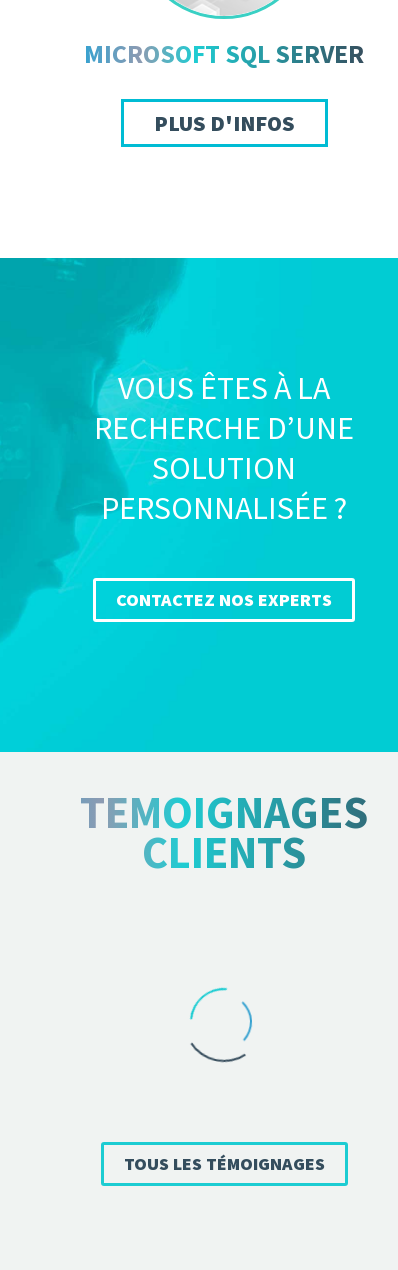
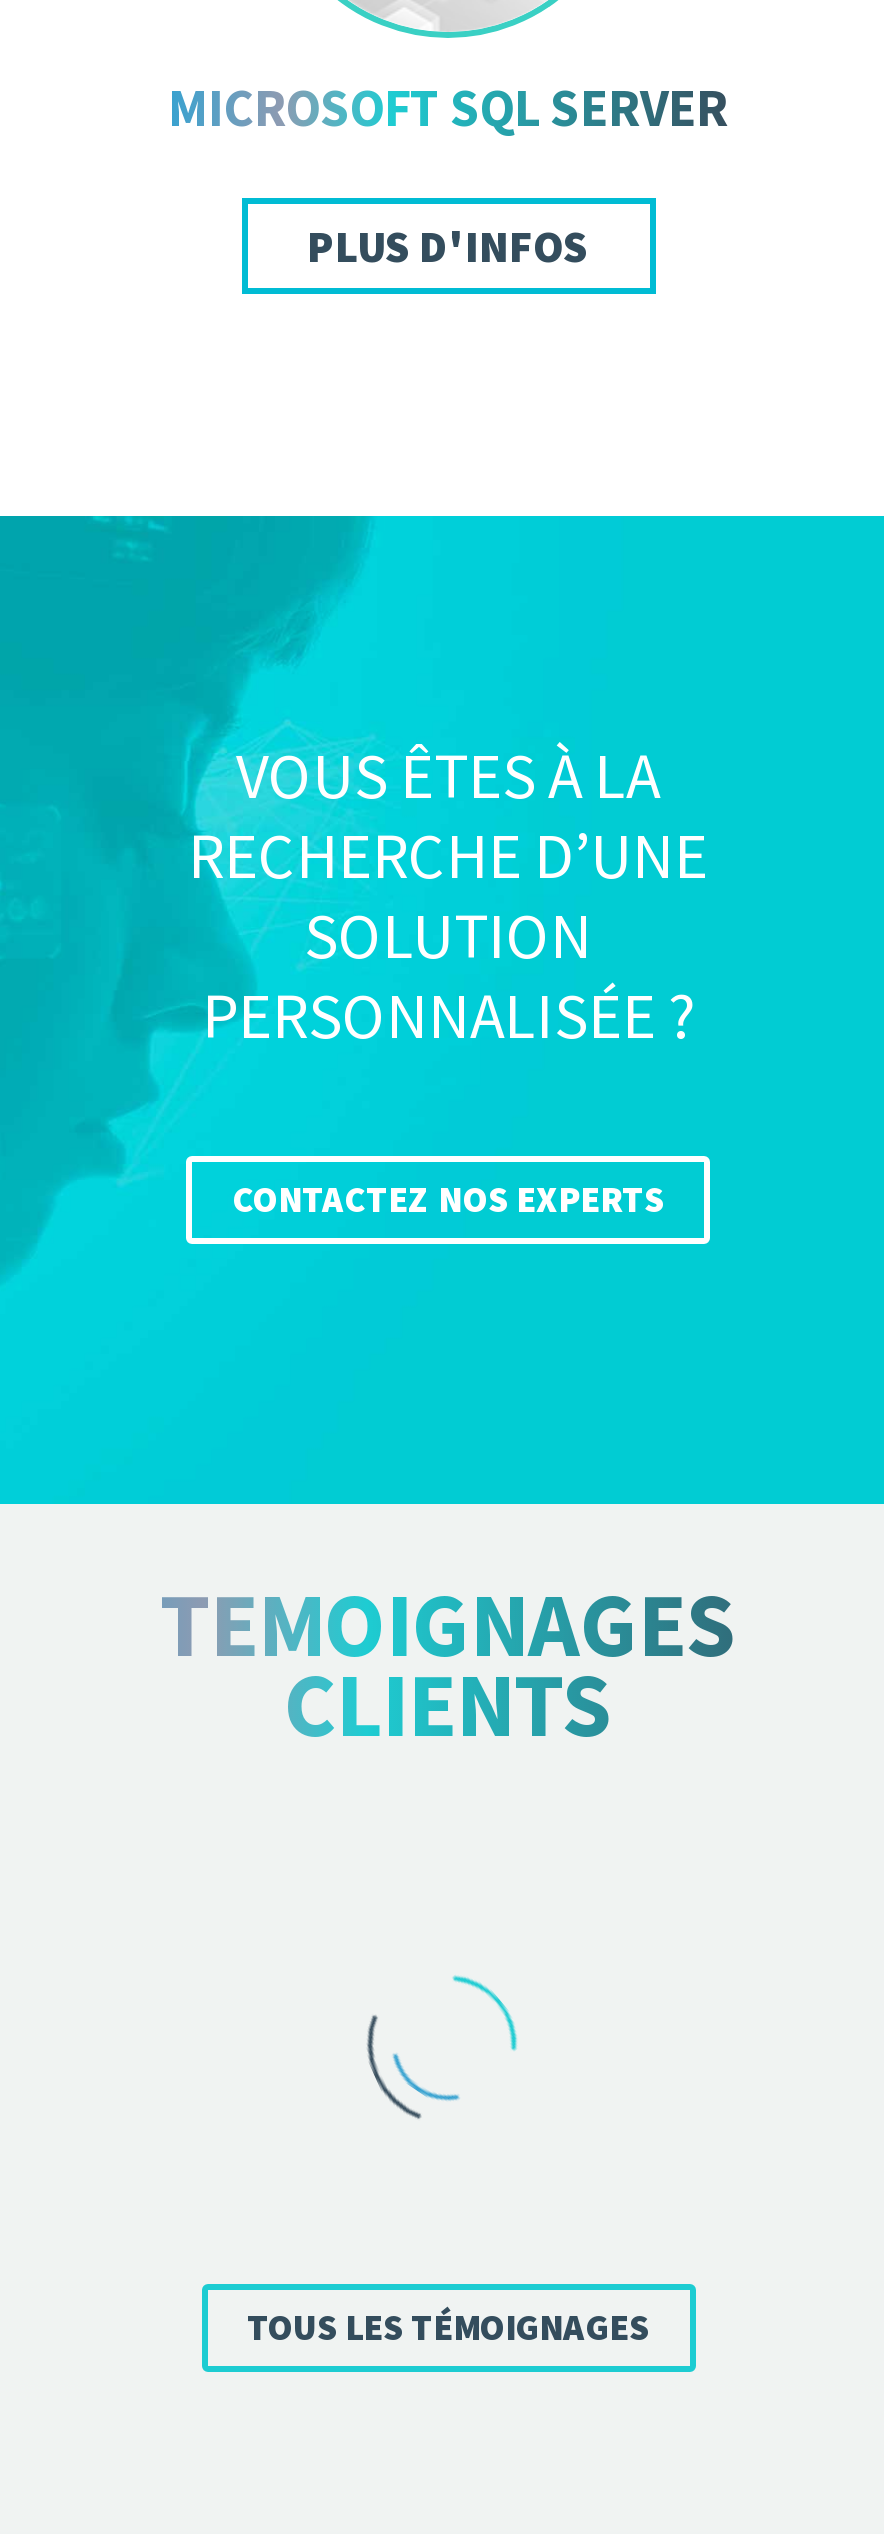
- [image]
+ [image]
